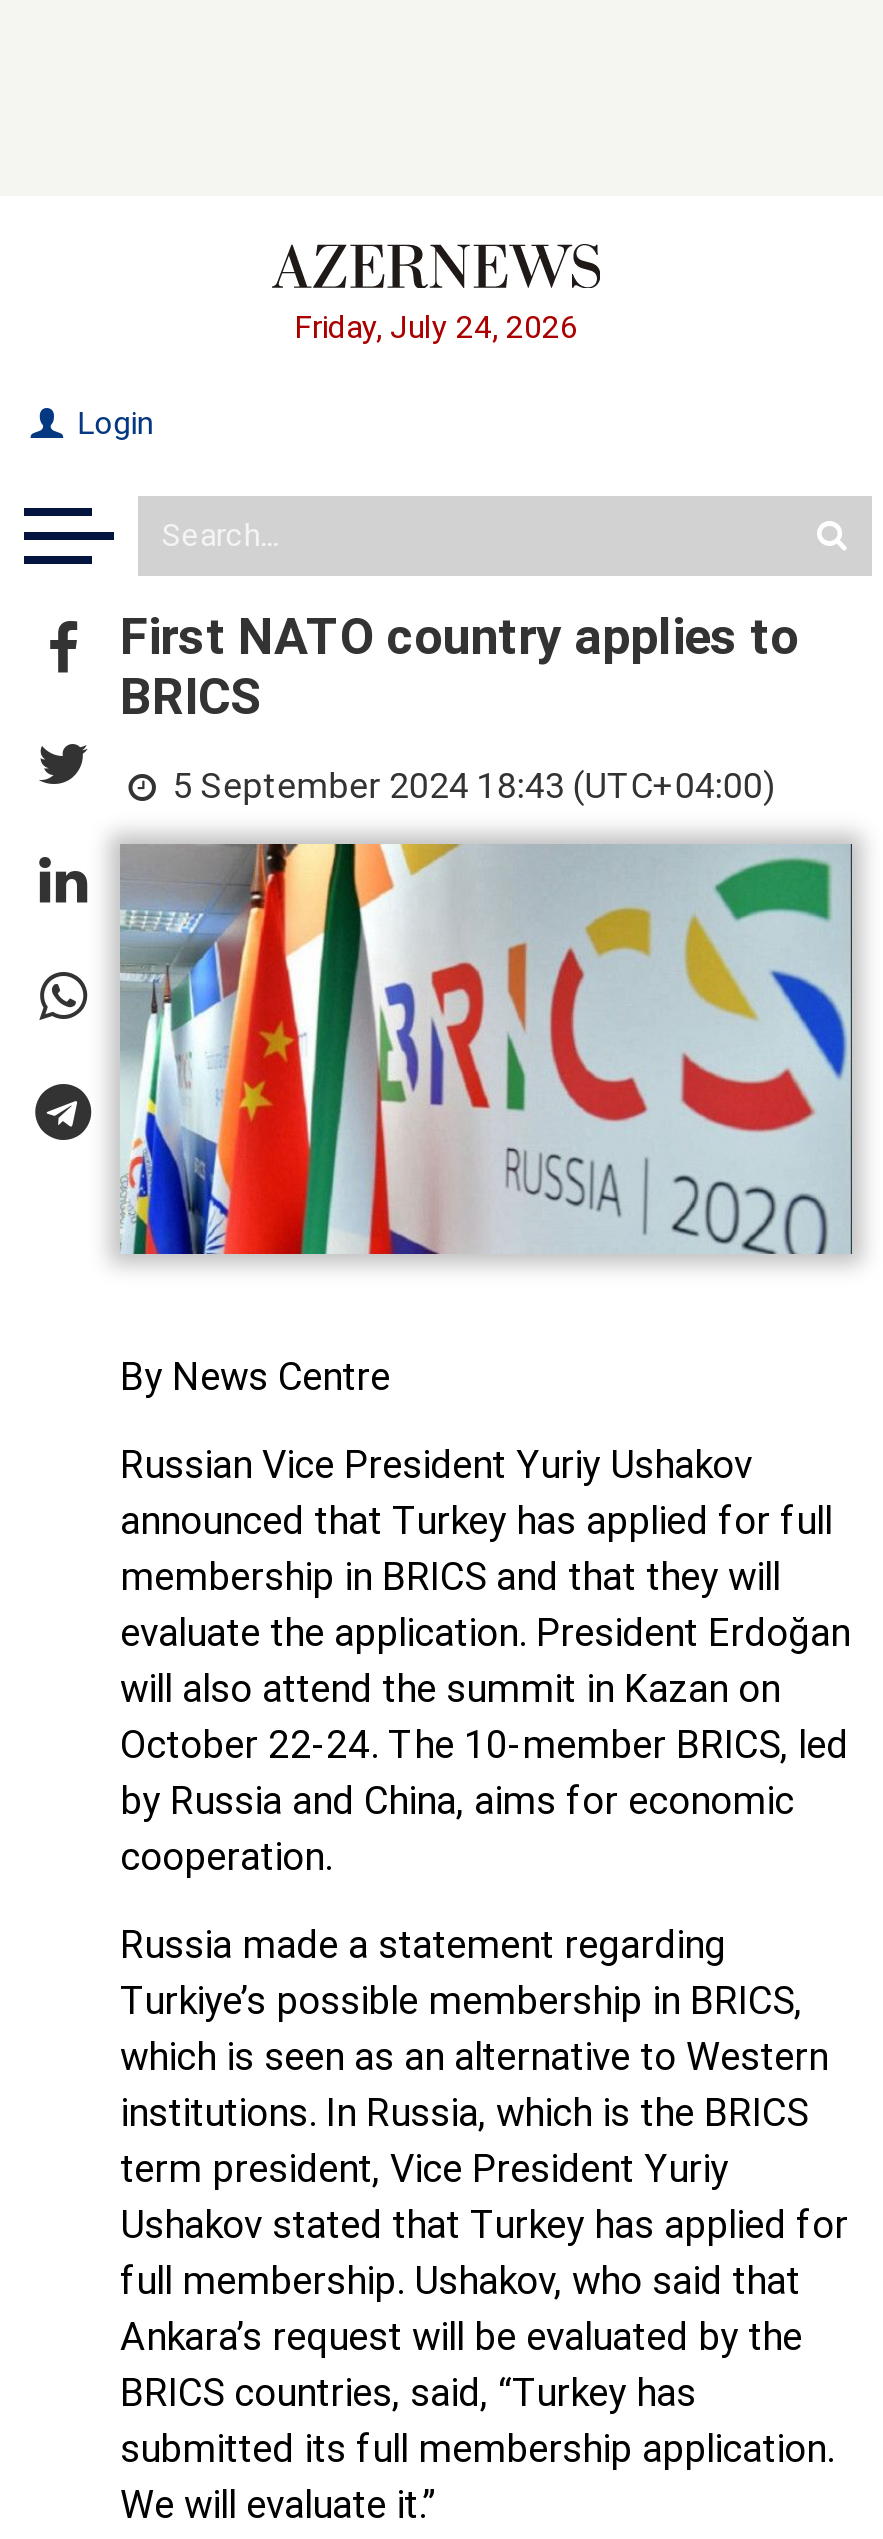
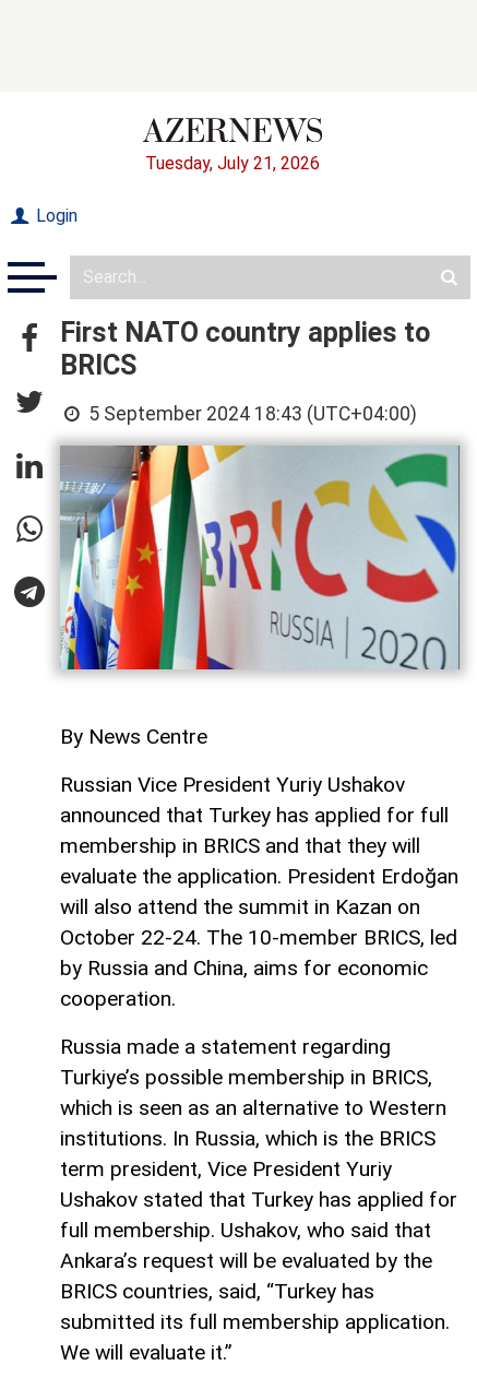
- Friday, July 24, 2026
+ Tuesday, July 21, 2026
